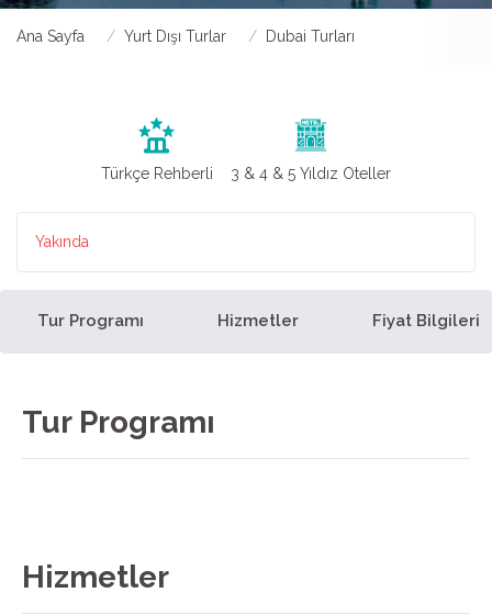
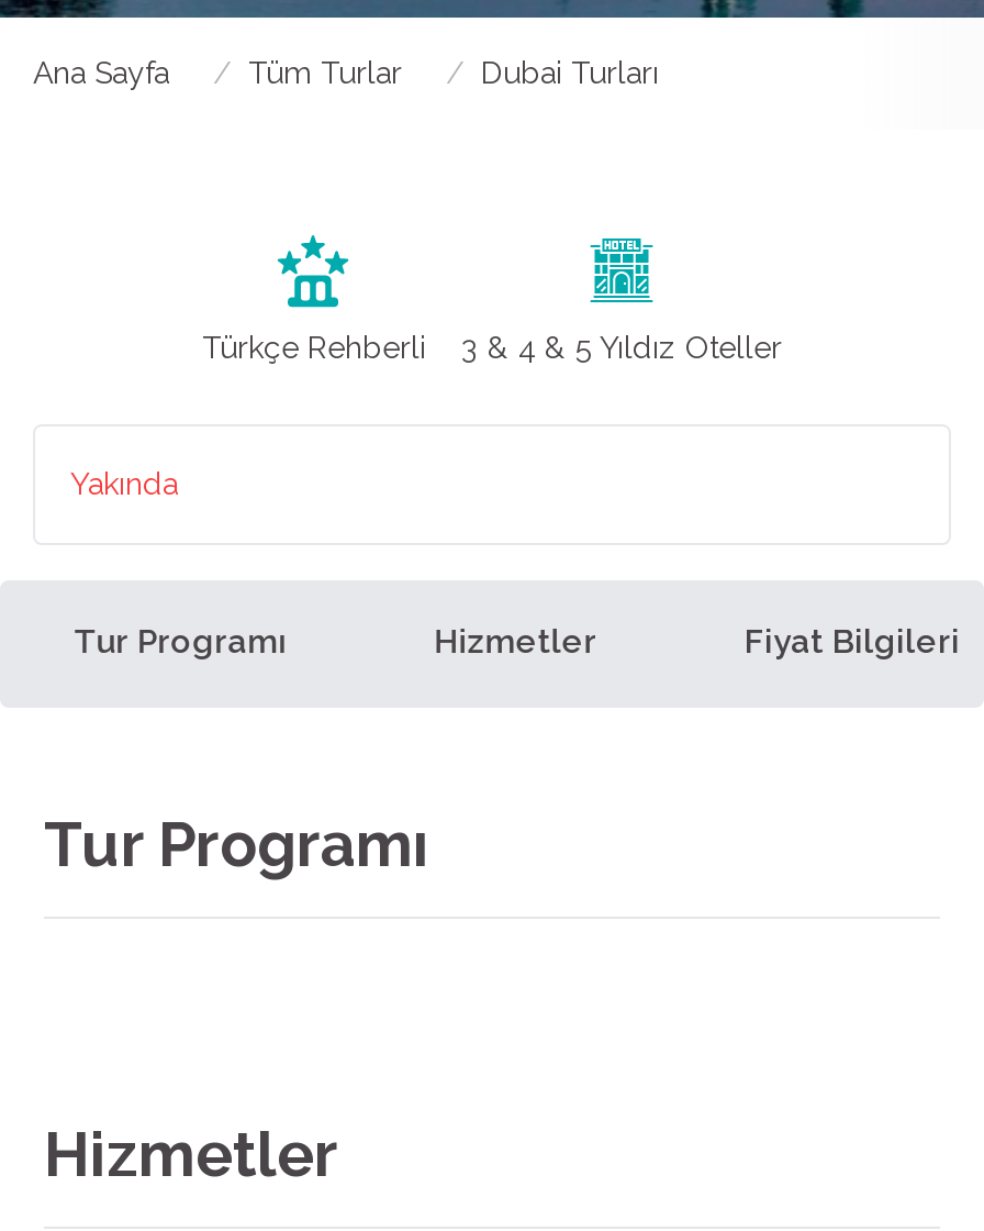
- Yurt Dışı Turlar
+ Tüm Turlar
